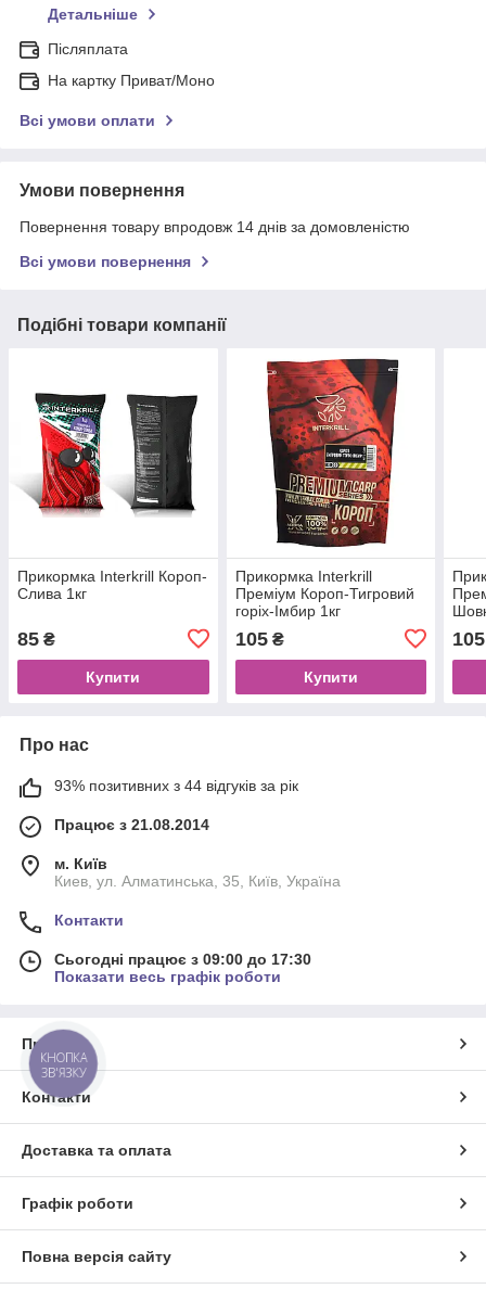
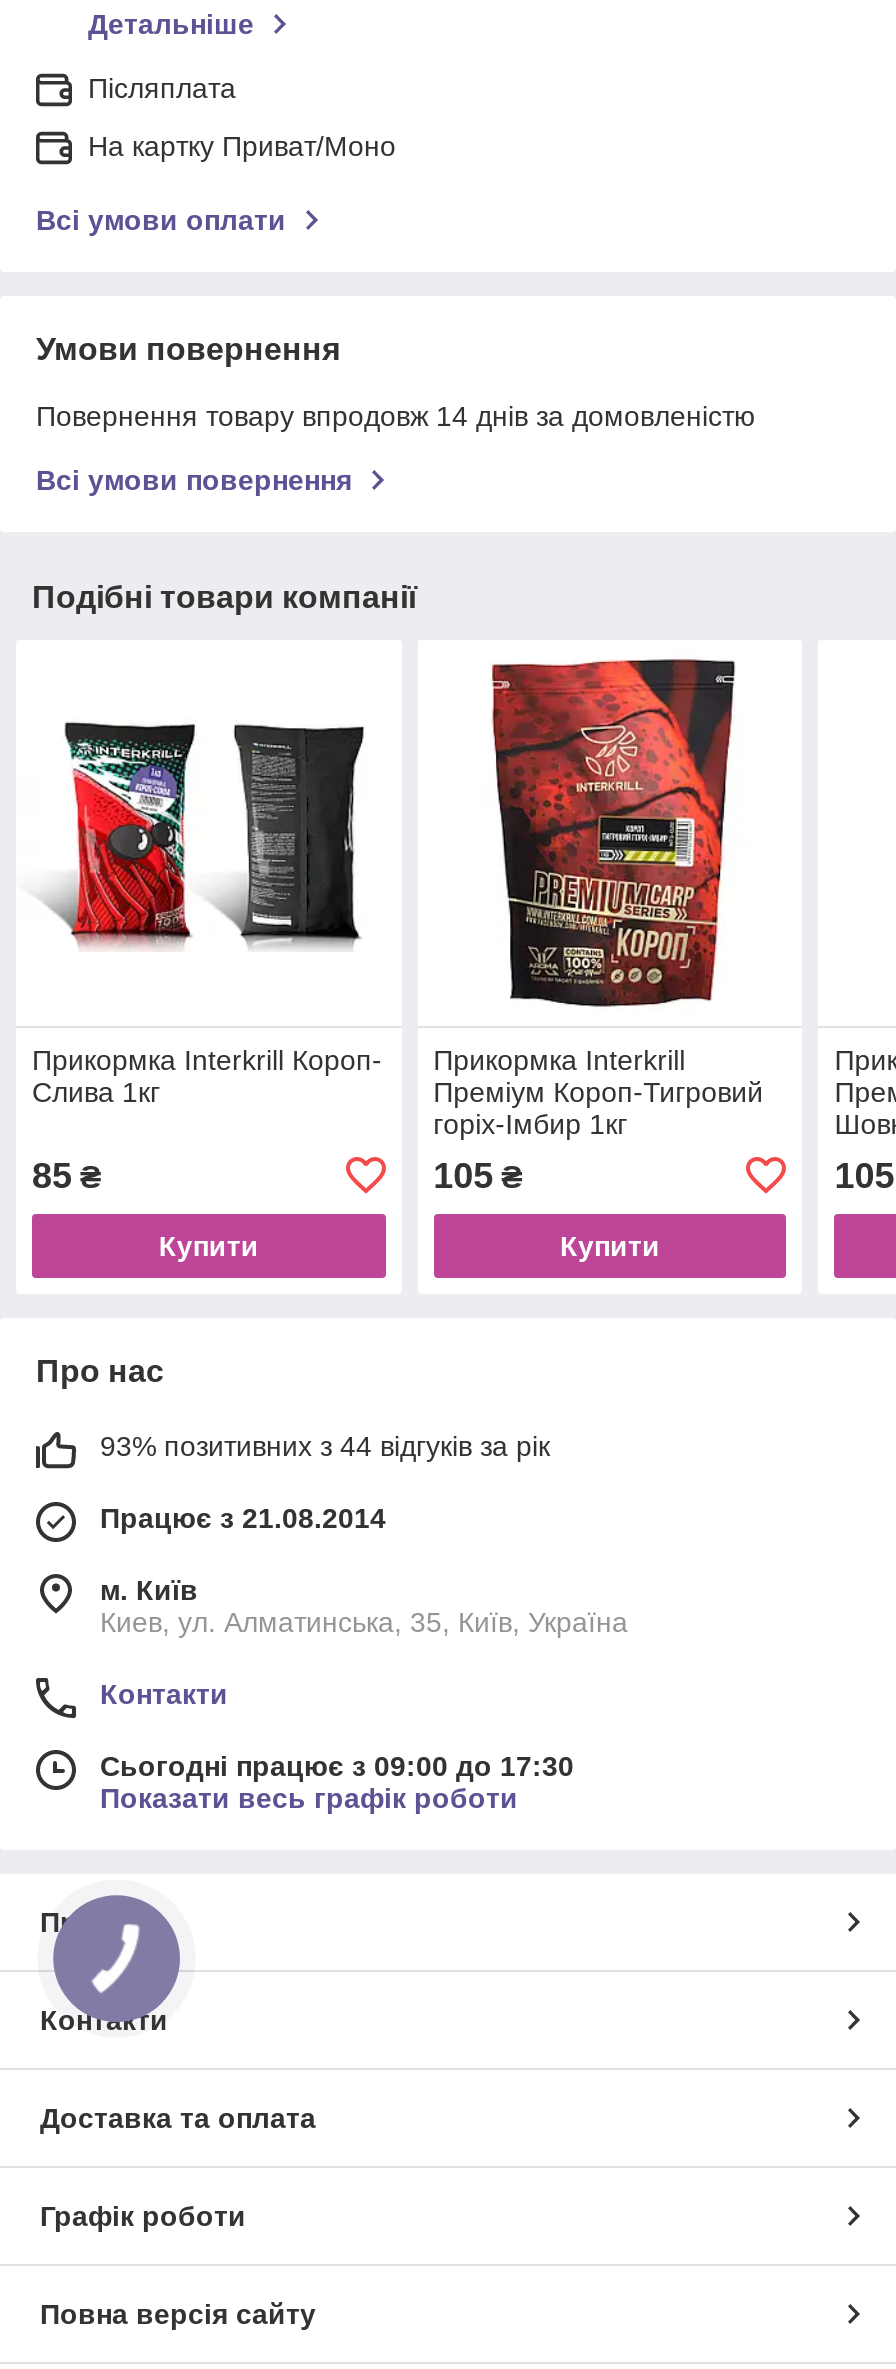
- КНОПКА
- ЗВ'ЯЗКУ
